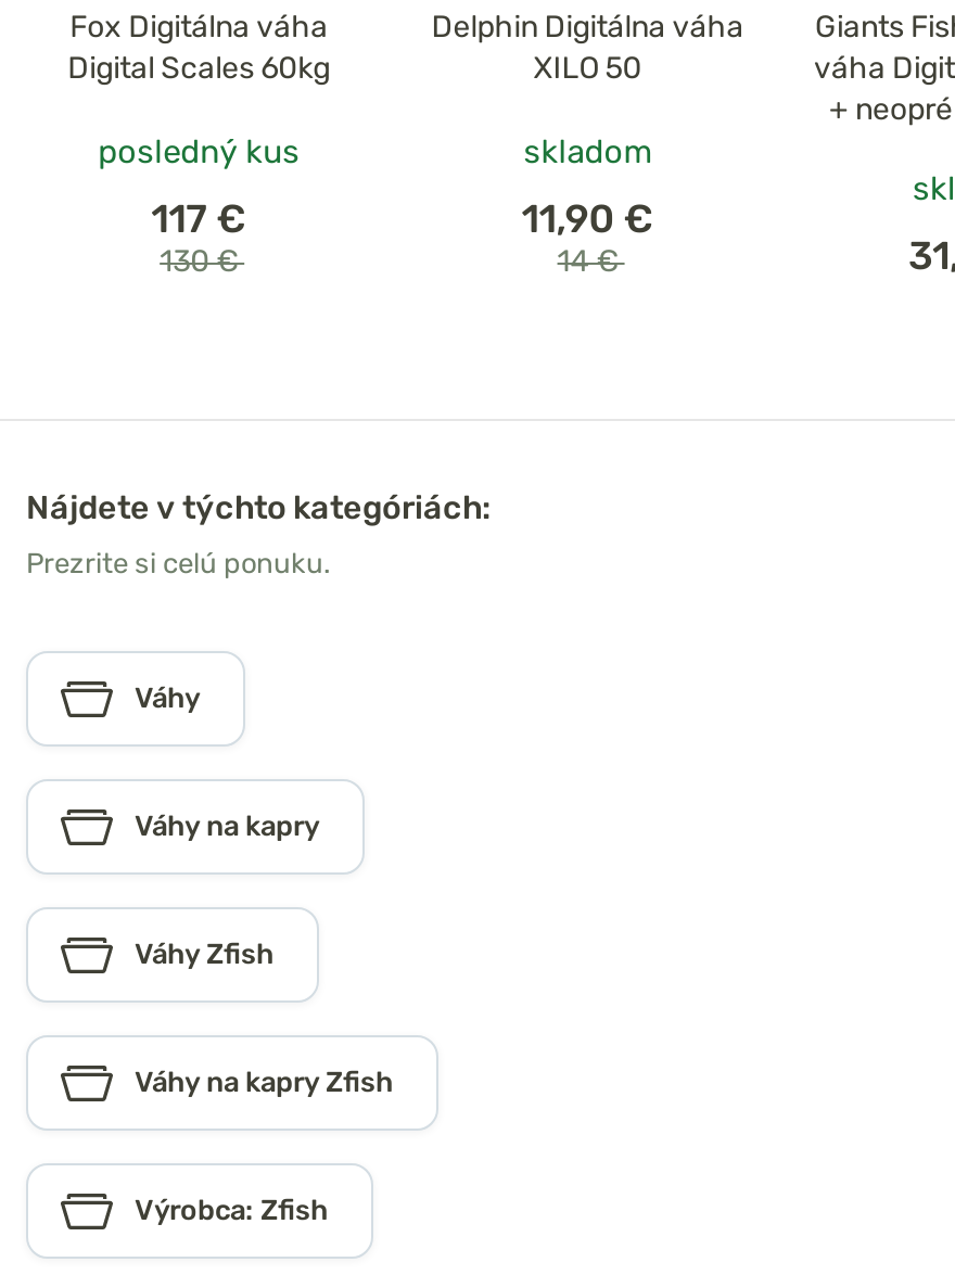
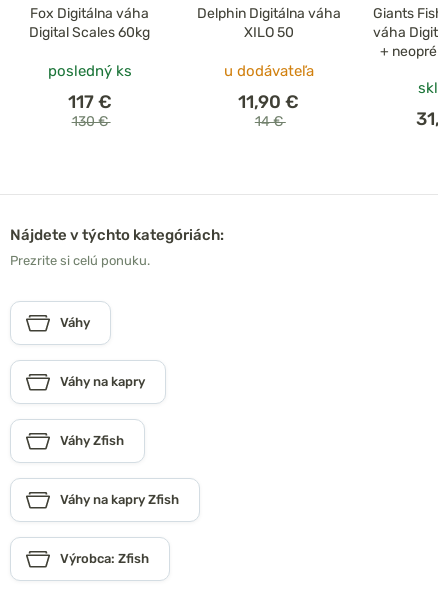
- posledný kus
+ posledný ks

- skladom
+ u dodávateľa
